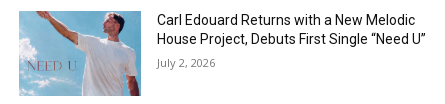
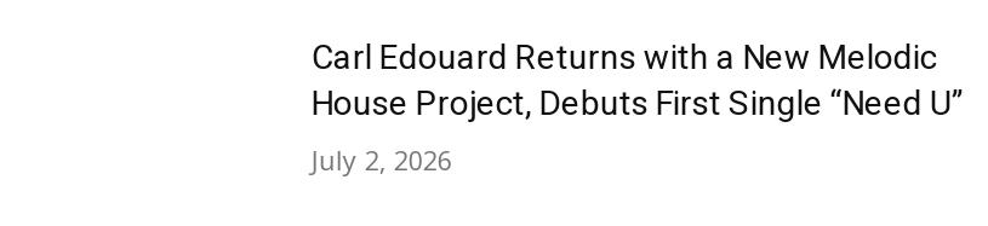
- [image]
